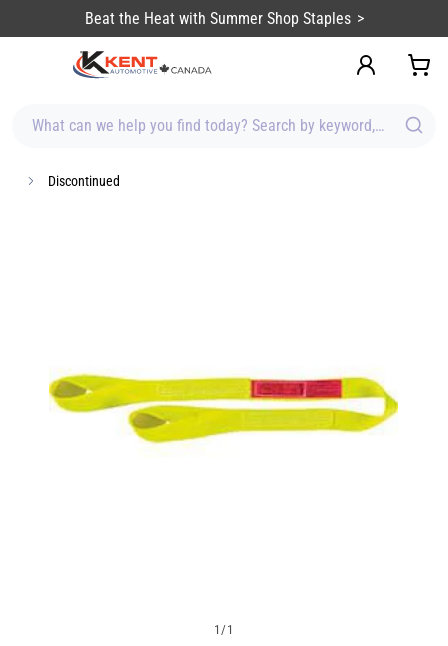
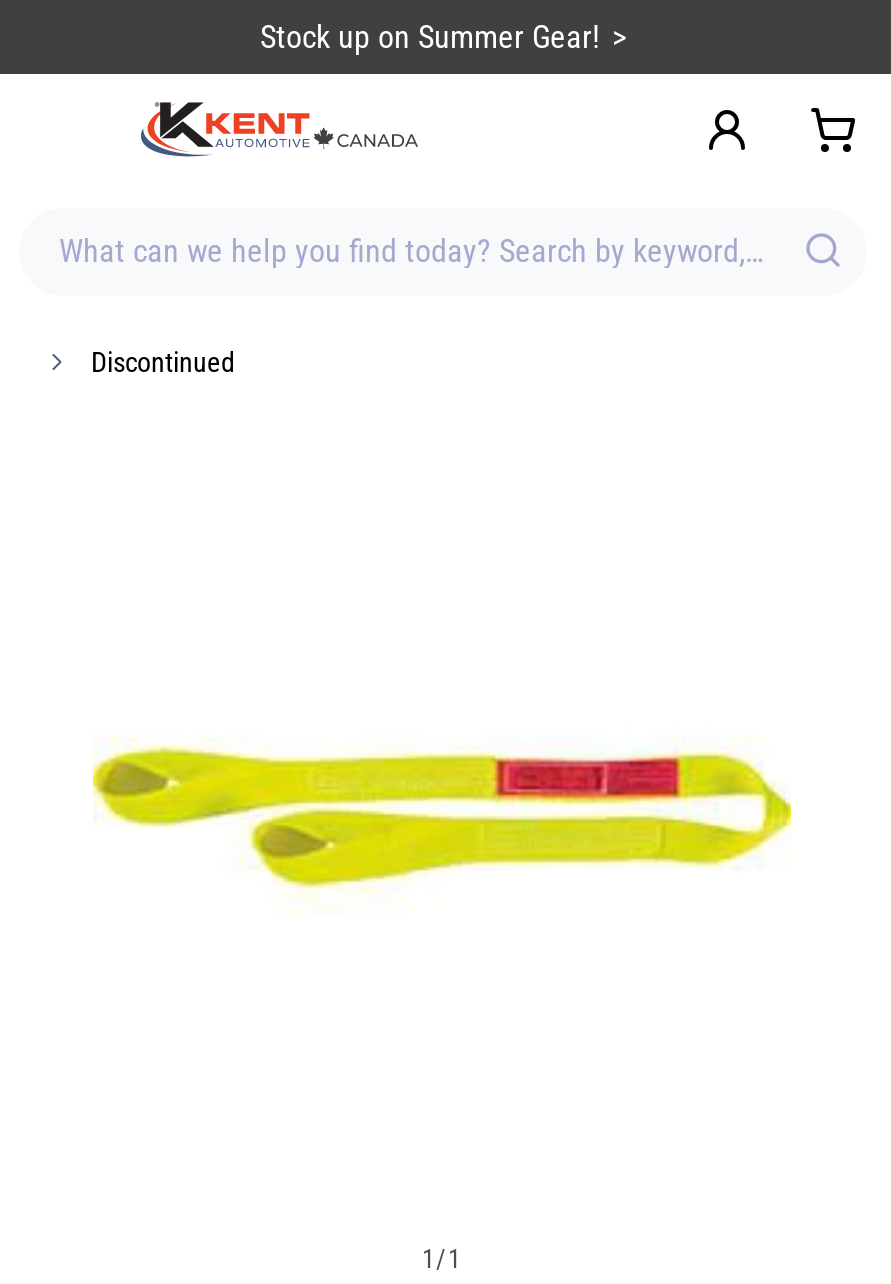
- Beat the Heat with Summer Shop Staples
+ Stock up on Summer Gear!
